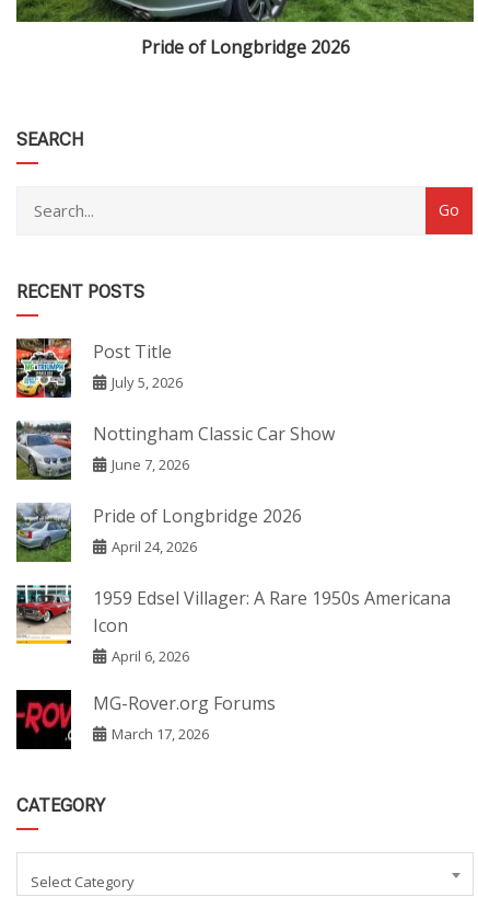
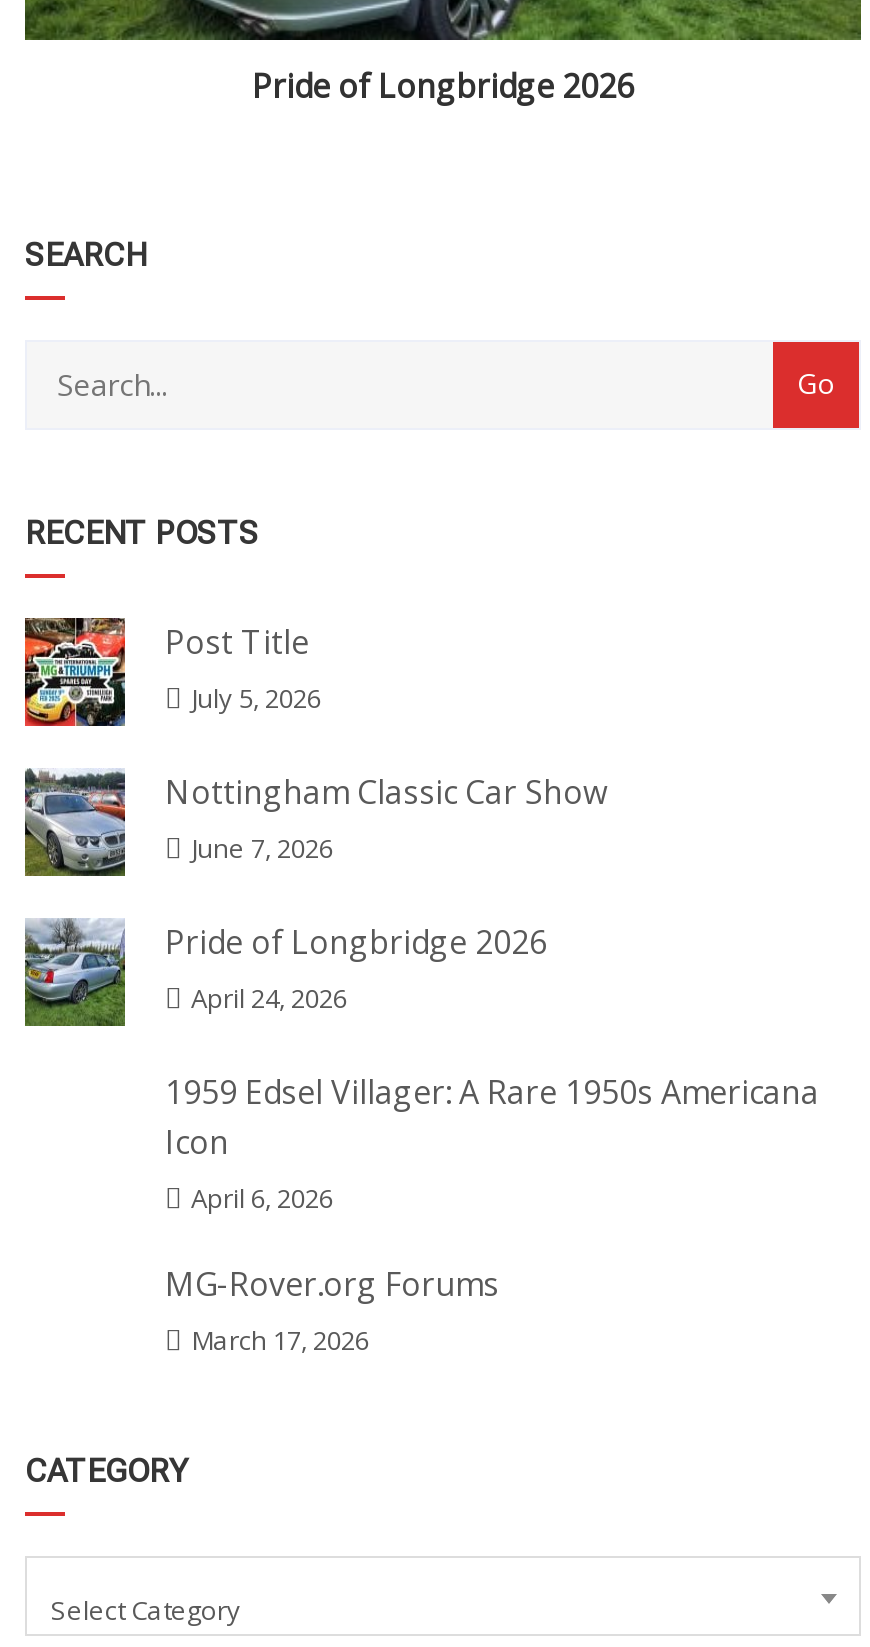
- [image]

- [image]
